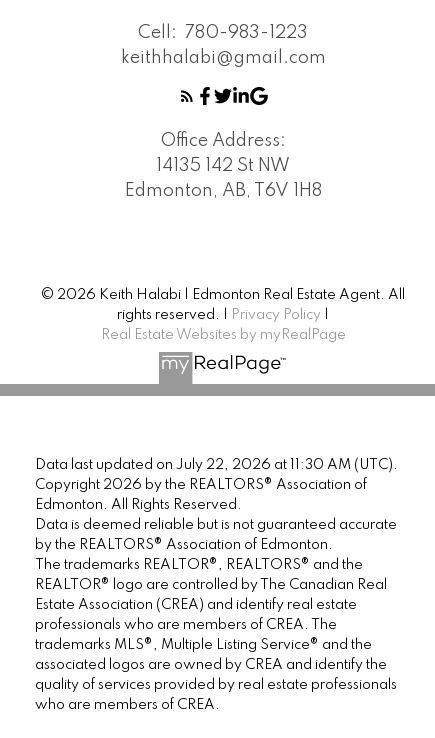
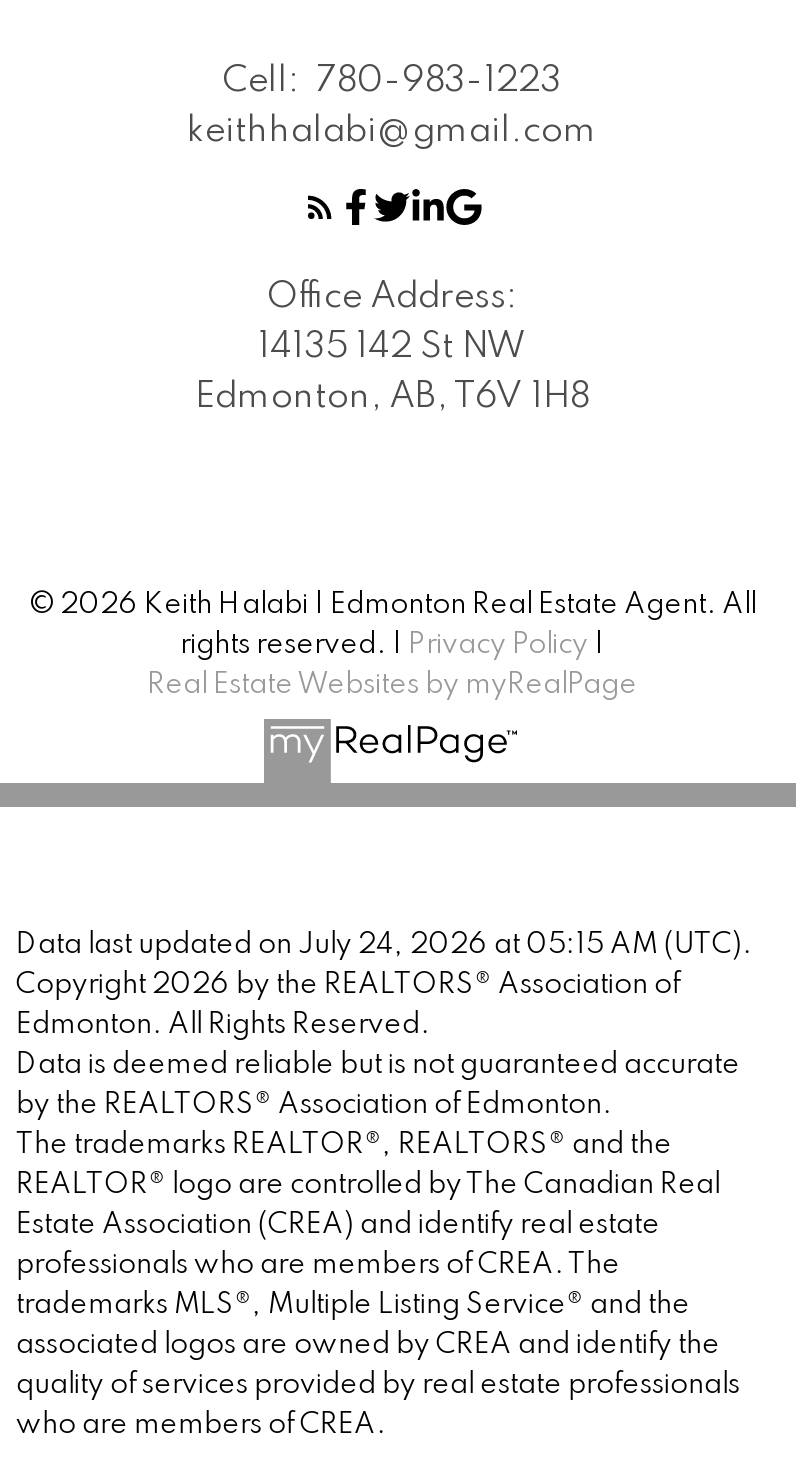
- Data last updated on July 22, 2026 at 11:30 AM (UTC).
+ Data last updated on July 24, 2026 at 05:15 AM (UTC).
